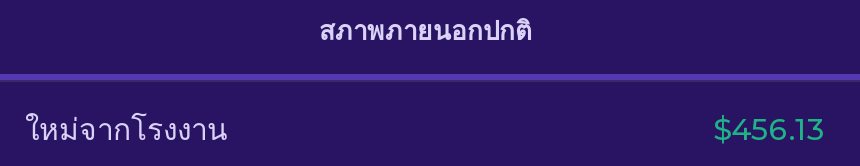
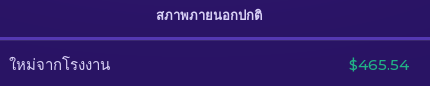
- $456.13
+ $465.54
